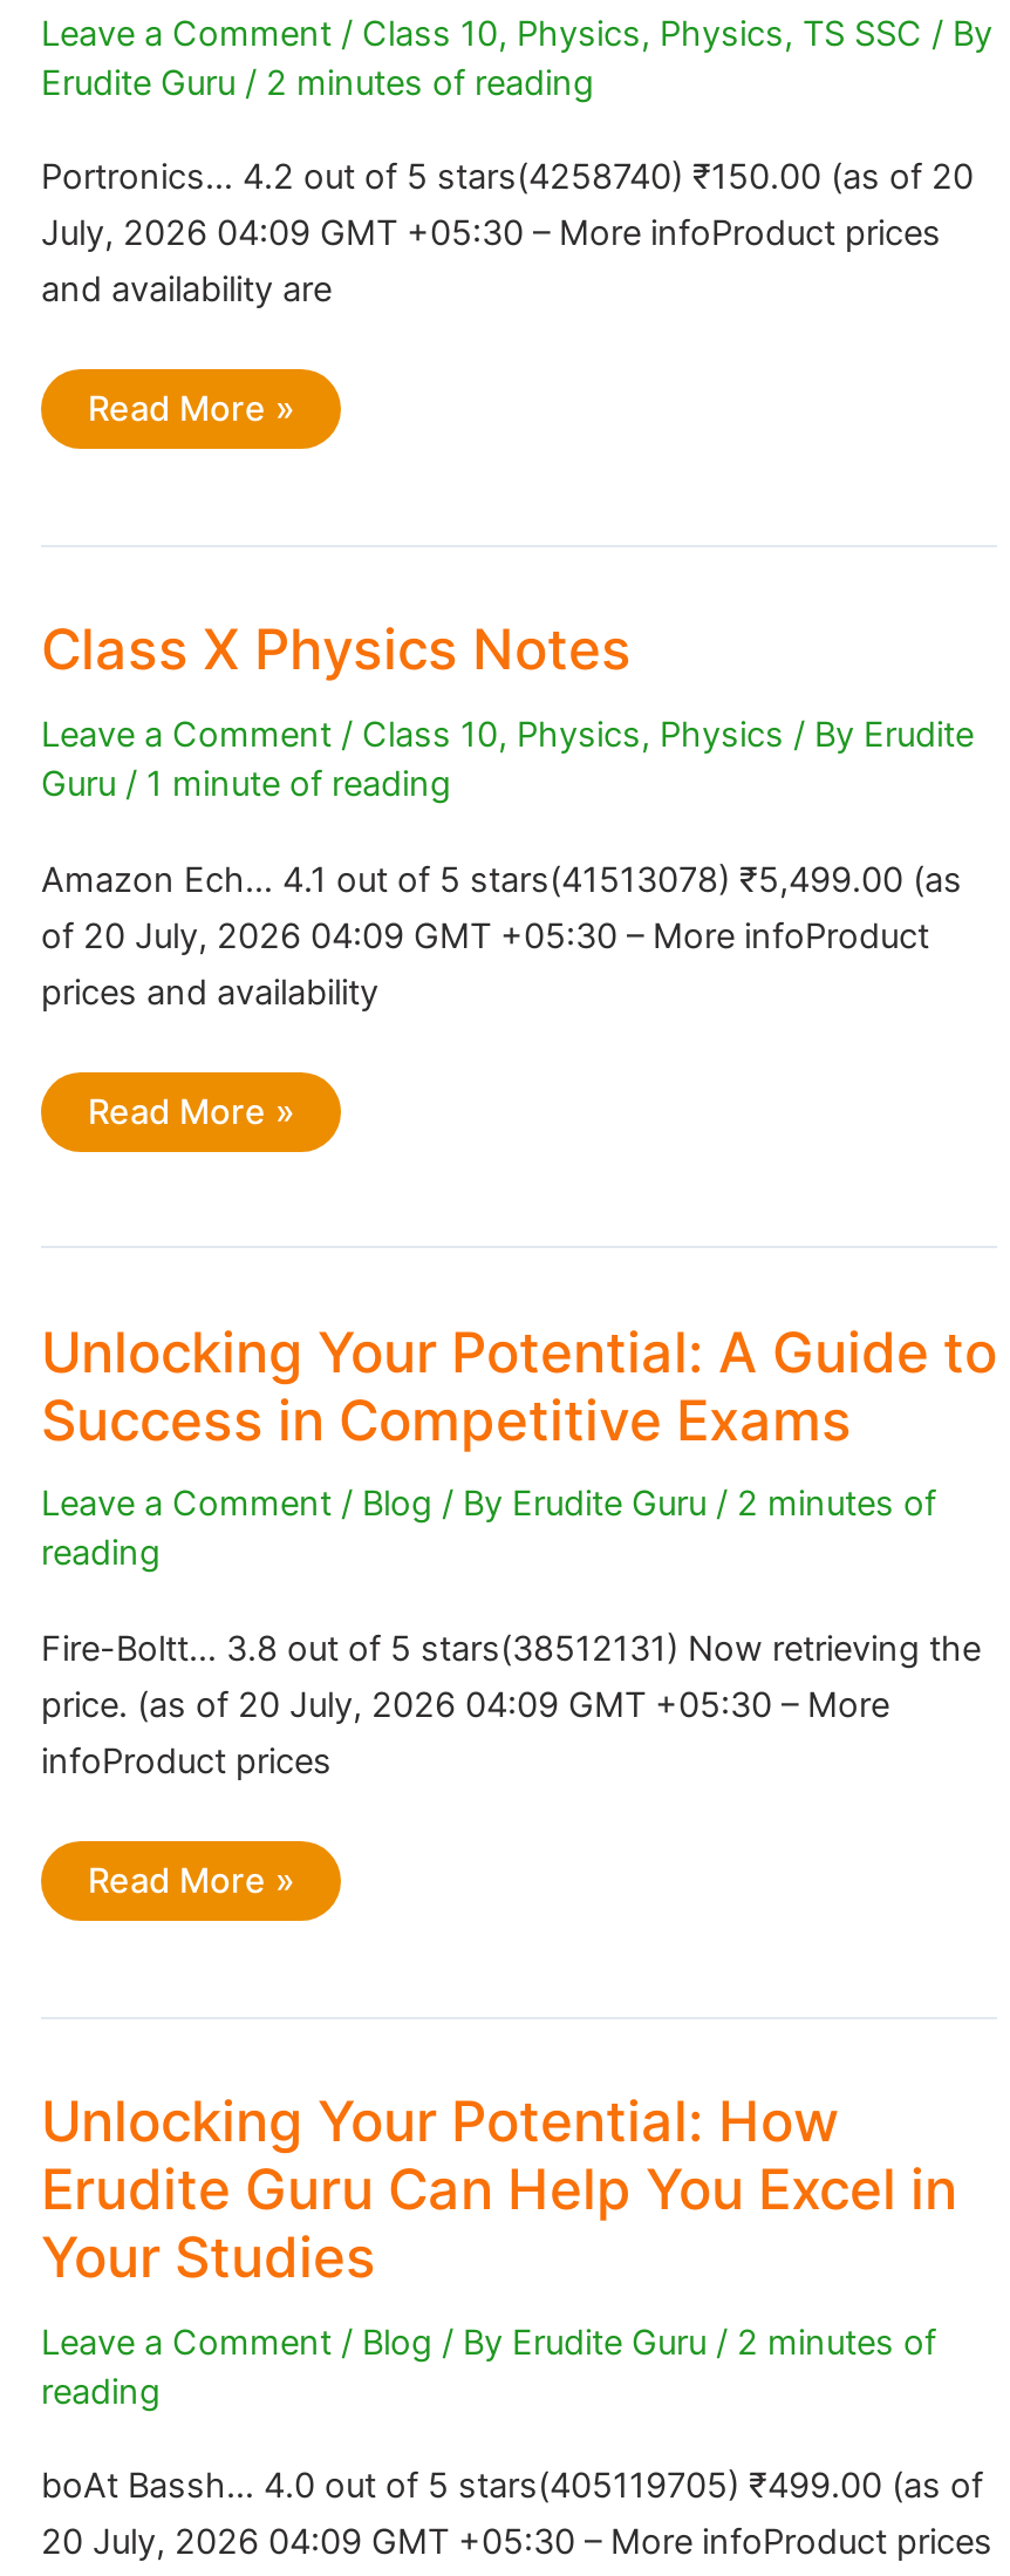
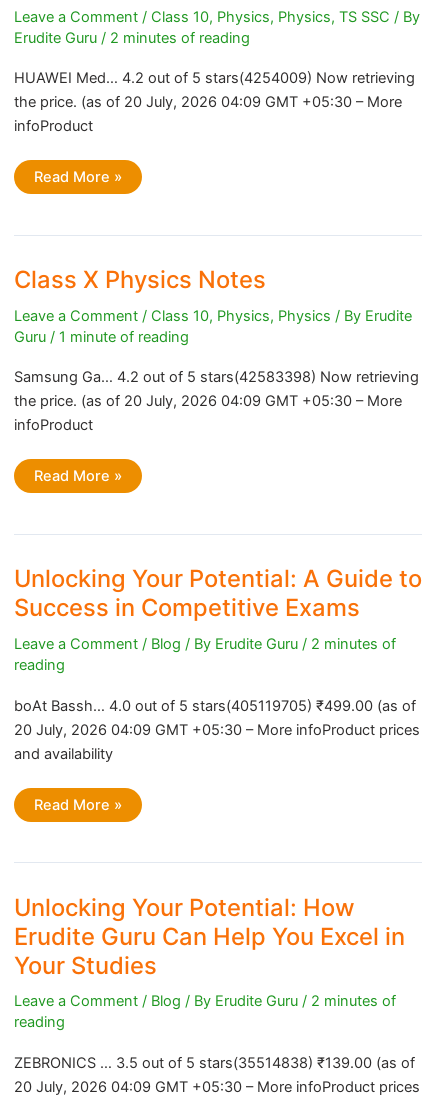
- Portronics… 4.2 out of 5 stars(4258740) ₹150.00 (as of 20
- July, 2026 04:09 GMT +05:30 – More infoProduct prices
- and availability are
+ HUAWEI Med… 4.2 out of 5 stars(4254009) Now retrieving
+ the price. (as of 20 July, 2026 04:09 GMT +05:30 – More
+ infoProduct

- Amazon Ech… 4.1 out of 5 stars(41513078) ₹5,499.00 (as
- of 20 July, 2026 04:09 GMT +05:30 – More infoProduct
- prices and availability
+ Samsung Ga… 4.2 out of 5 stars(42583398) Now retrieving
+ the price. (as of 20 July, 2026 04:09 GMT +05:30 – More
+ infoProduct

- Fire-Boltt… 3.8 out of 5 stars(38512131) Now retrieving the
- price. (as of 20 July, 2026 04:09 GMT +05:30 – More
- infoProduct prices
+ 20 July, 2026 04:09 GMT +05:30 – More infoProduct prices
+ and availability

+ ZEBRONICS … 3.5 out of 5 stars(35514838) ₹139.00 (as of

moved up: boAt Bassh… 4.0 out of 5 stars(405119705) ₹499.00 (as of
